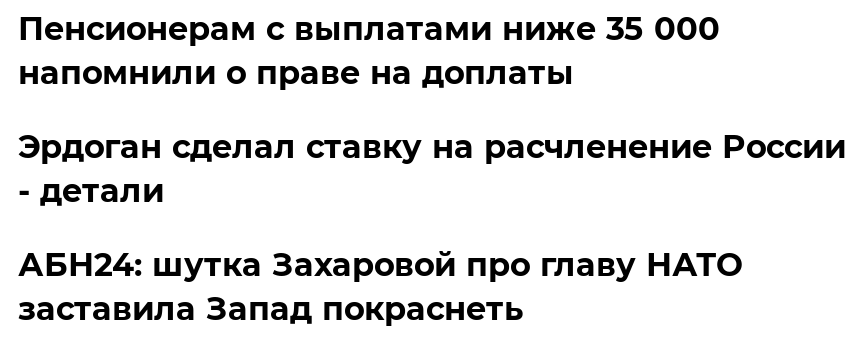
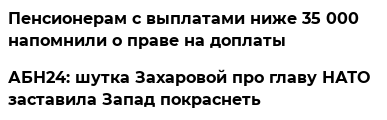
- Эрдоган сделал ставку на расчленение России
- - детали
